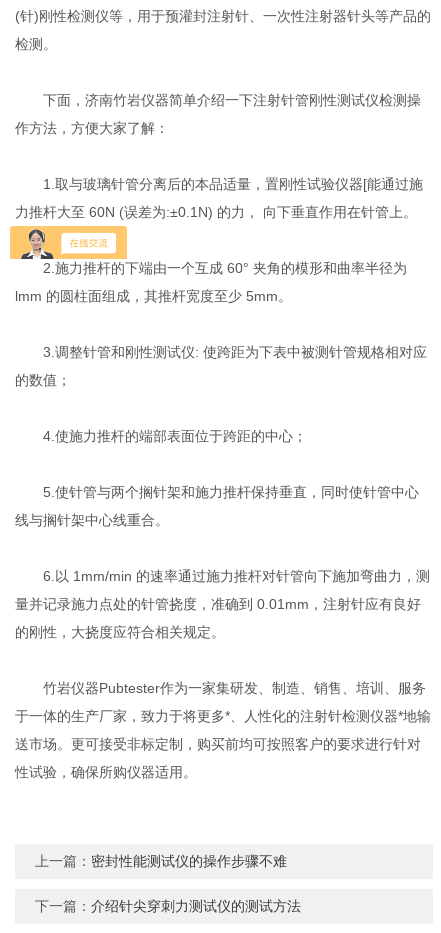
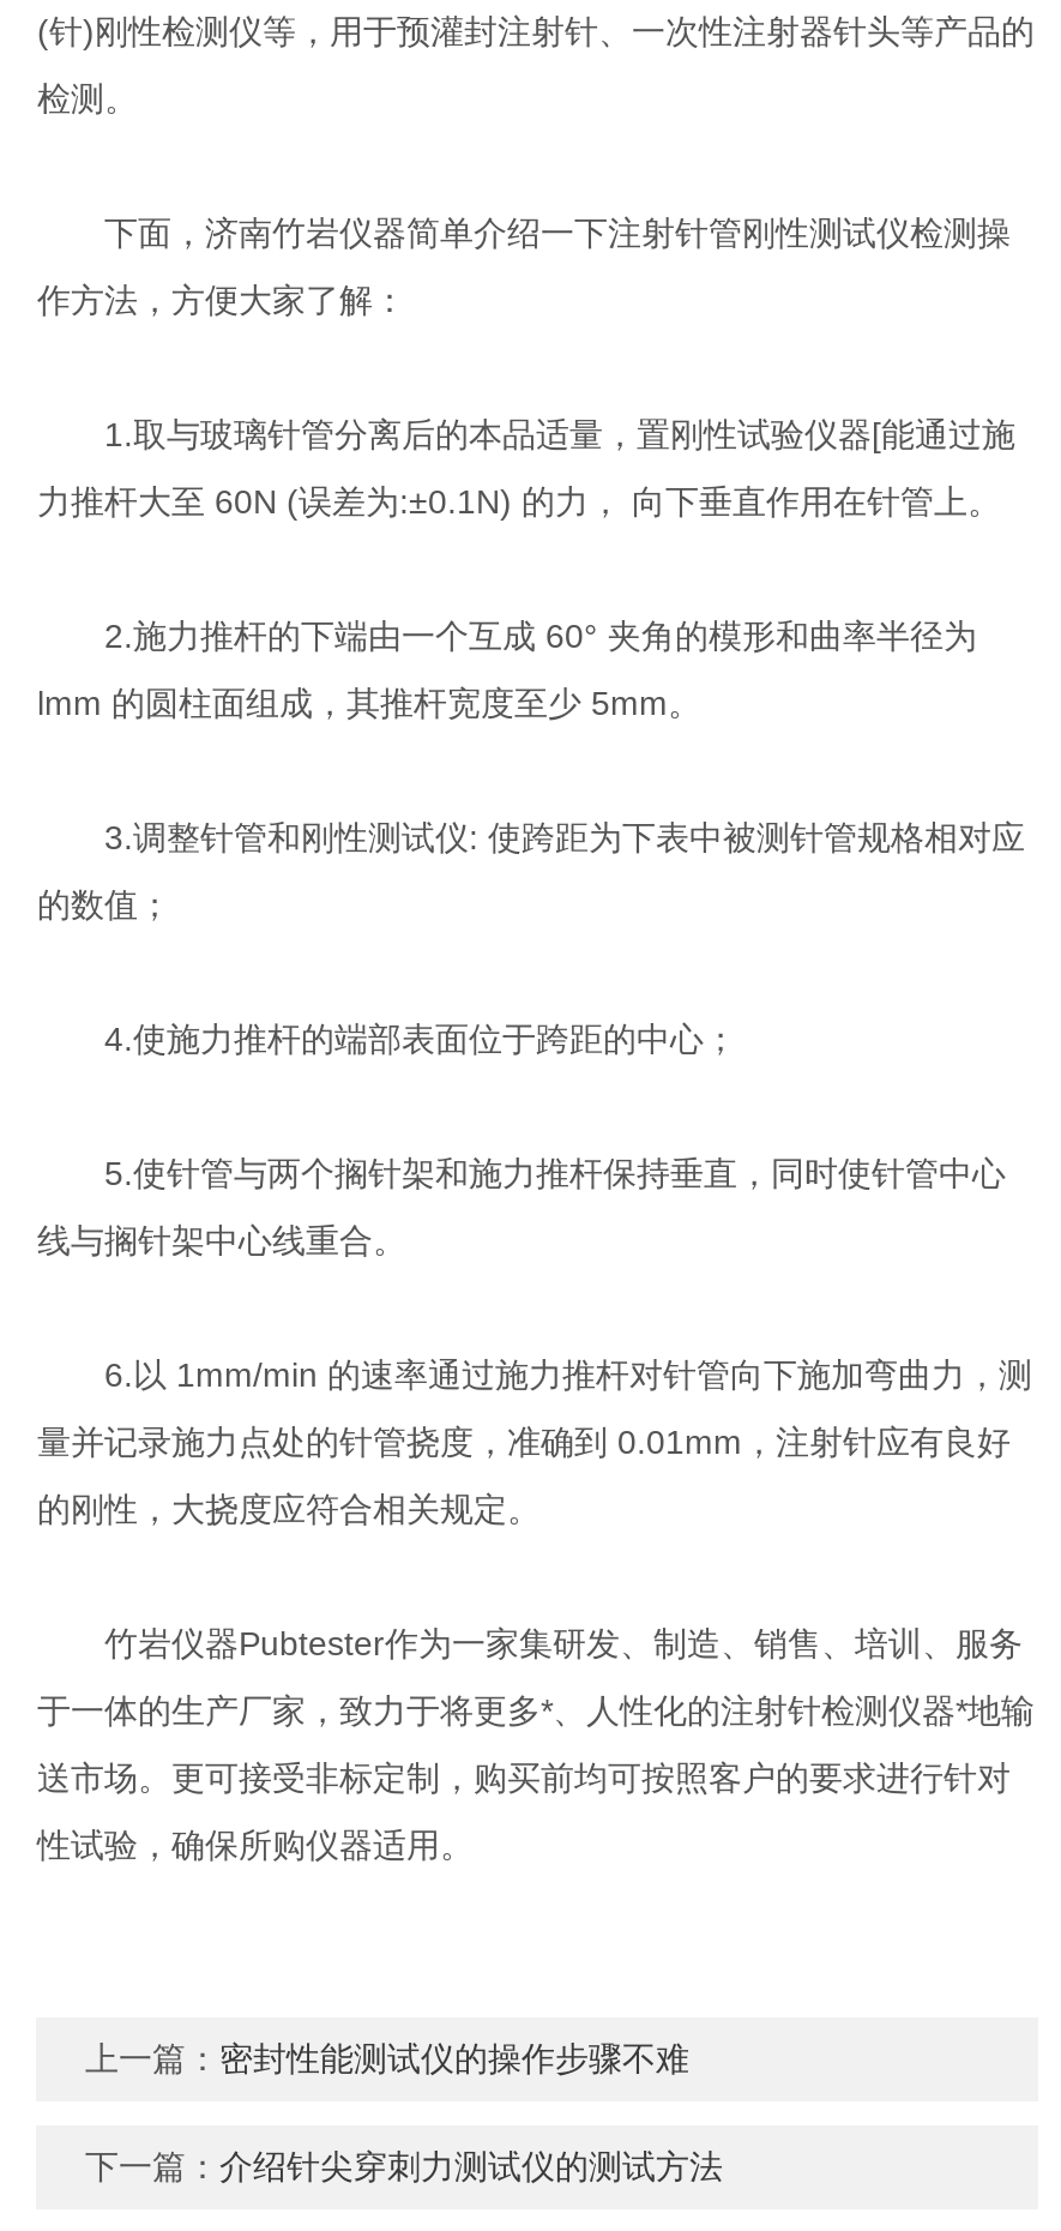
- [image]
